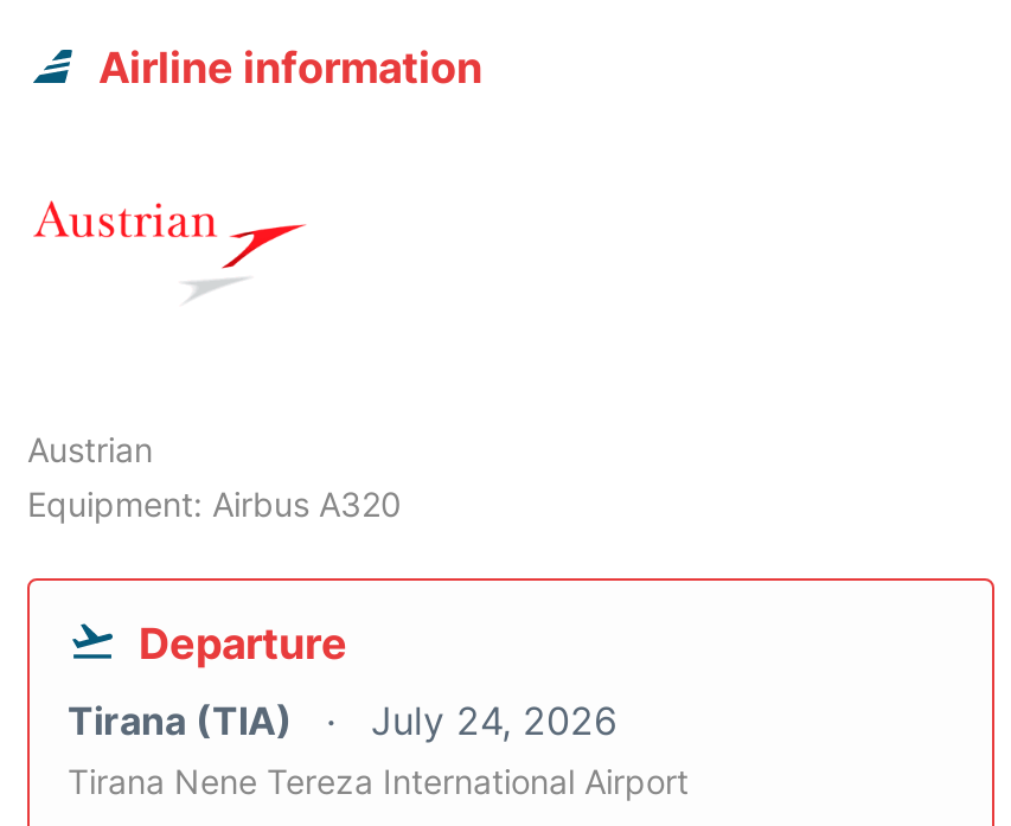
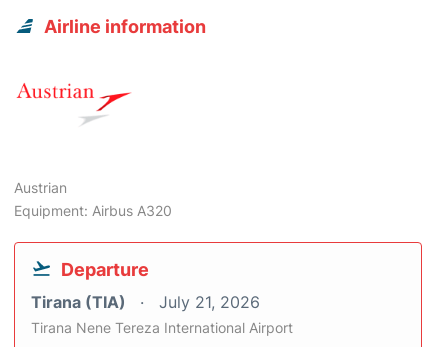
- Tirana (TIA) July 24, 2026
+ Tirana (TIA) July 21, 2026
